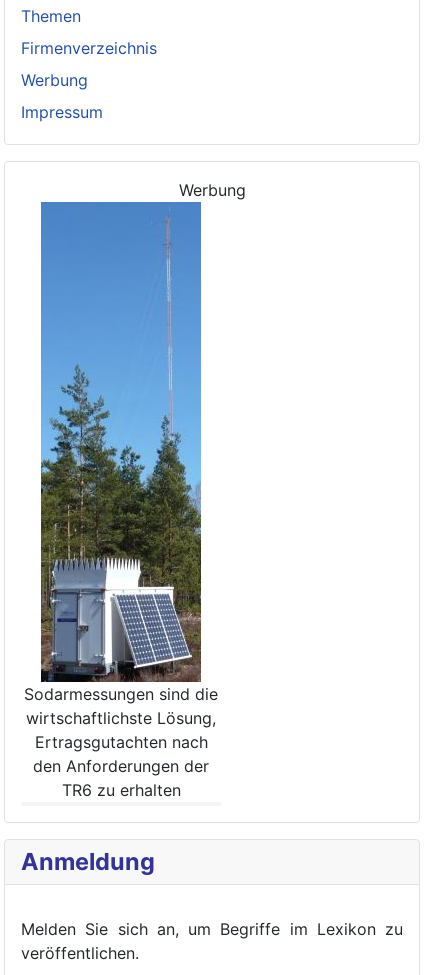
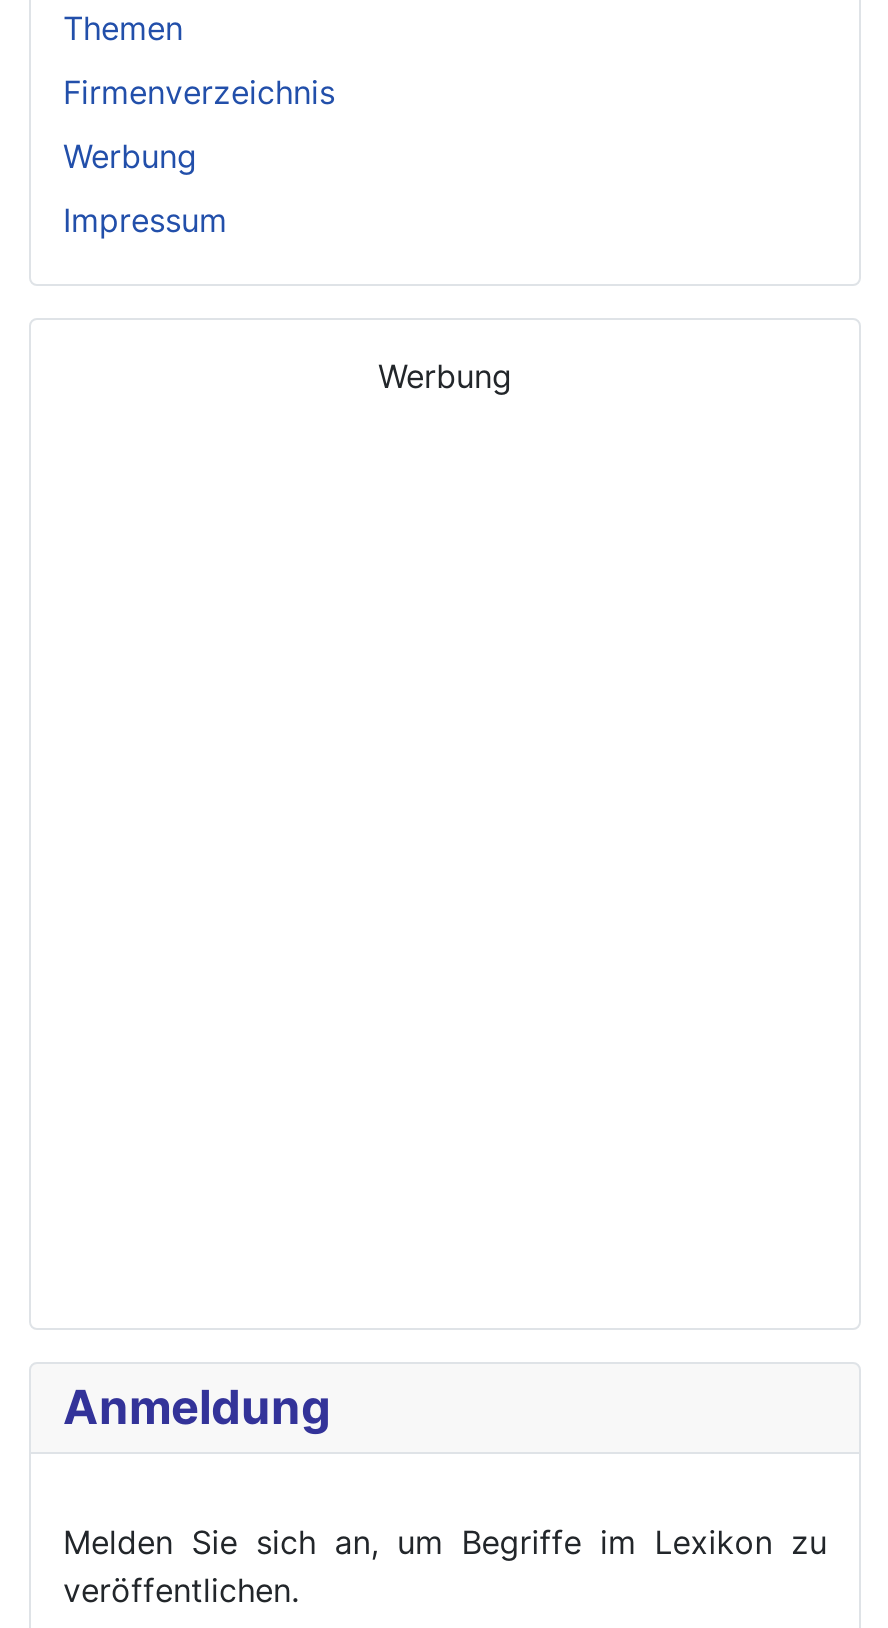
- [image]
- Sodarmessungen sind die
- wirtschaftlichste Lösung,
- Ertragsgutachten nach
- den Anforderungen der
- TR6 zu erhalten
